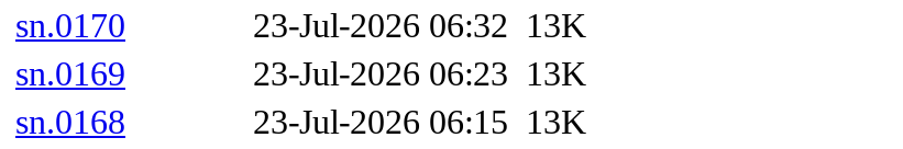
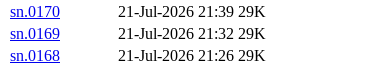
- 23-Jul-2026 06:32 13K
+ 21-Jul-2026 21:39 29K

- 23-Jul-2026 06:23 13K
+ 21-Jul-2026 21:32 29K

- 23-Jul-2026 06:15 13K
+ 21-Jul-2026 21:26 29K
